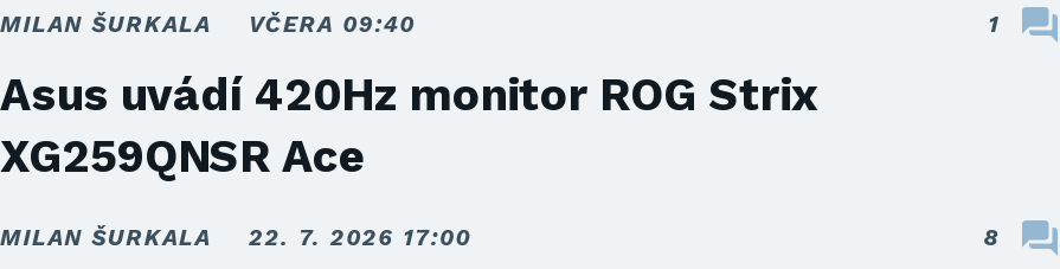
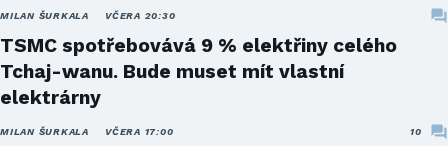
- VČERA 09:40
- 1
+ VČERA 20:30

- Asus uvádí 420Hz monitor ROG Strix
- XG259QNSR Ace
+ TSMC spotřebovává 9 % elektřiny celého
+ Tchaj-wanu. Bude muset mít vlastní
+ elektrárny

- 22. 7. 2026 17:00
- 8
+ VČERA 17:00
+ 10
